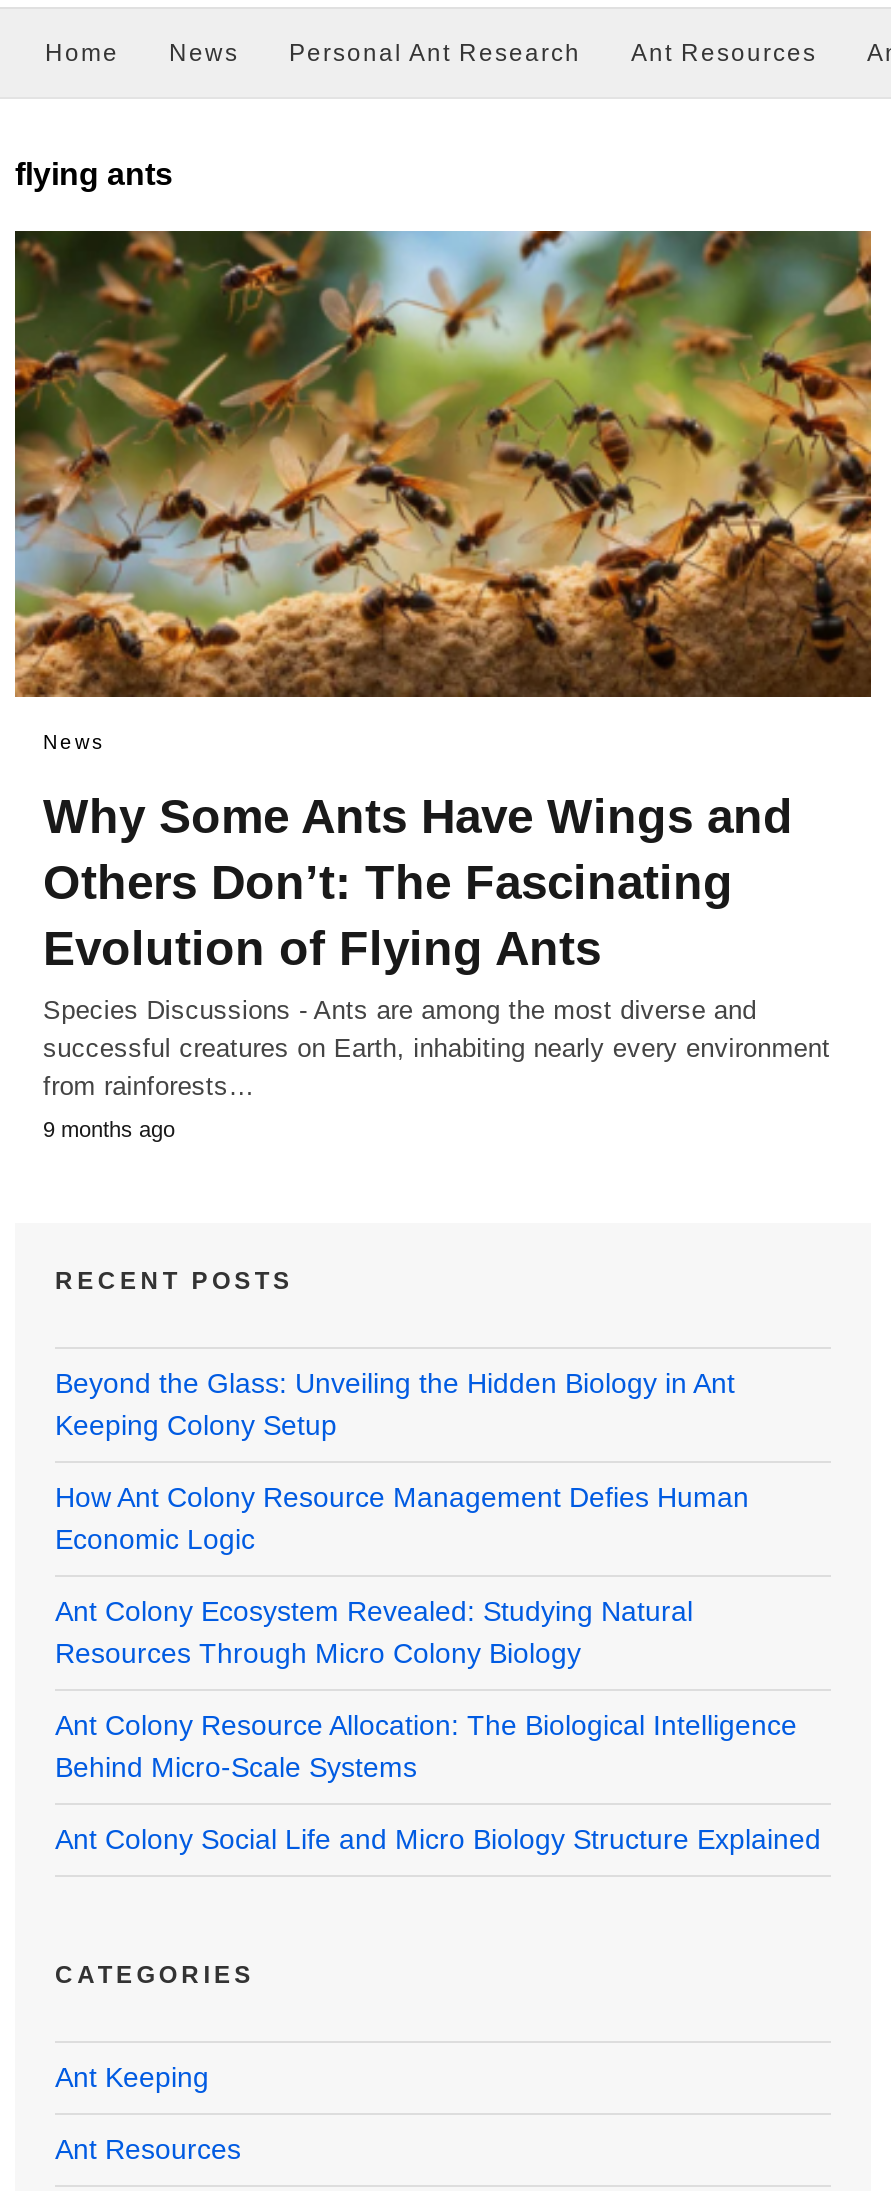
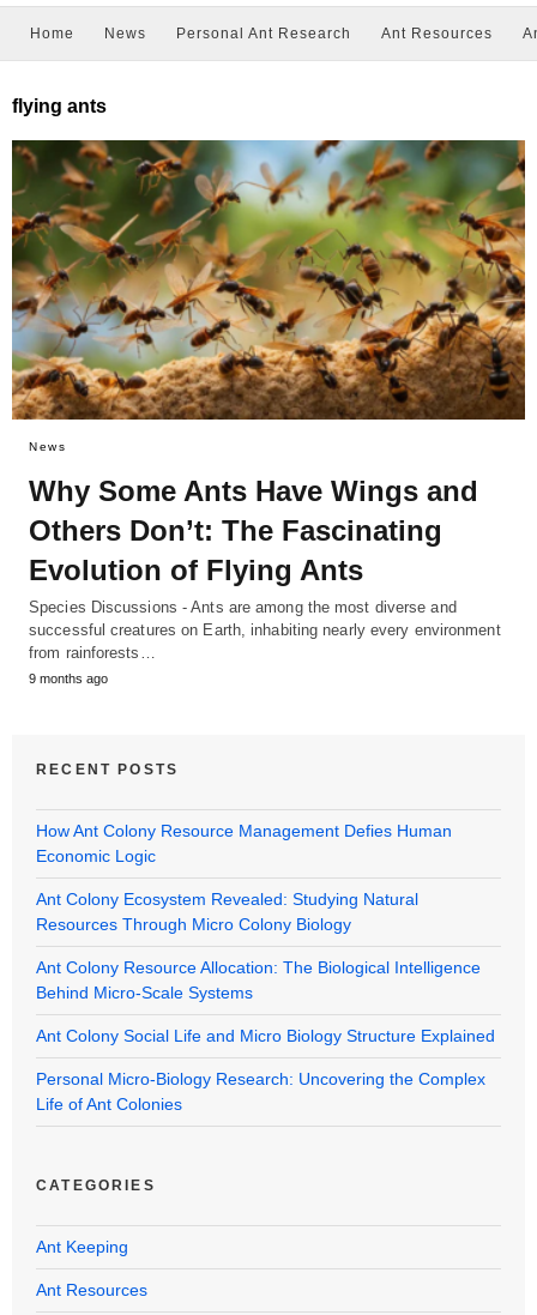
- Beyond the Glass: Unveiling the Hidden Biology in Ant
- Keeping Colony Setup

moved up: How Ant Colony Resource Management Defies Human | Economic Logic | Ant Colony Ecosystem Revealed: Studying Natural | Resources Through Micro Colony Biology | Ant Colony Resource Allocation: The Biological Intelligence | Behind Micro-Scale Systems | Ant Colony Social Life and Micro Biology Structure Explained

+ Personal Micro-Biology Research: Uncovering the Complex
+ Life of Ant Colonies
